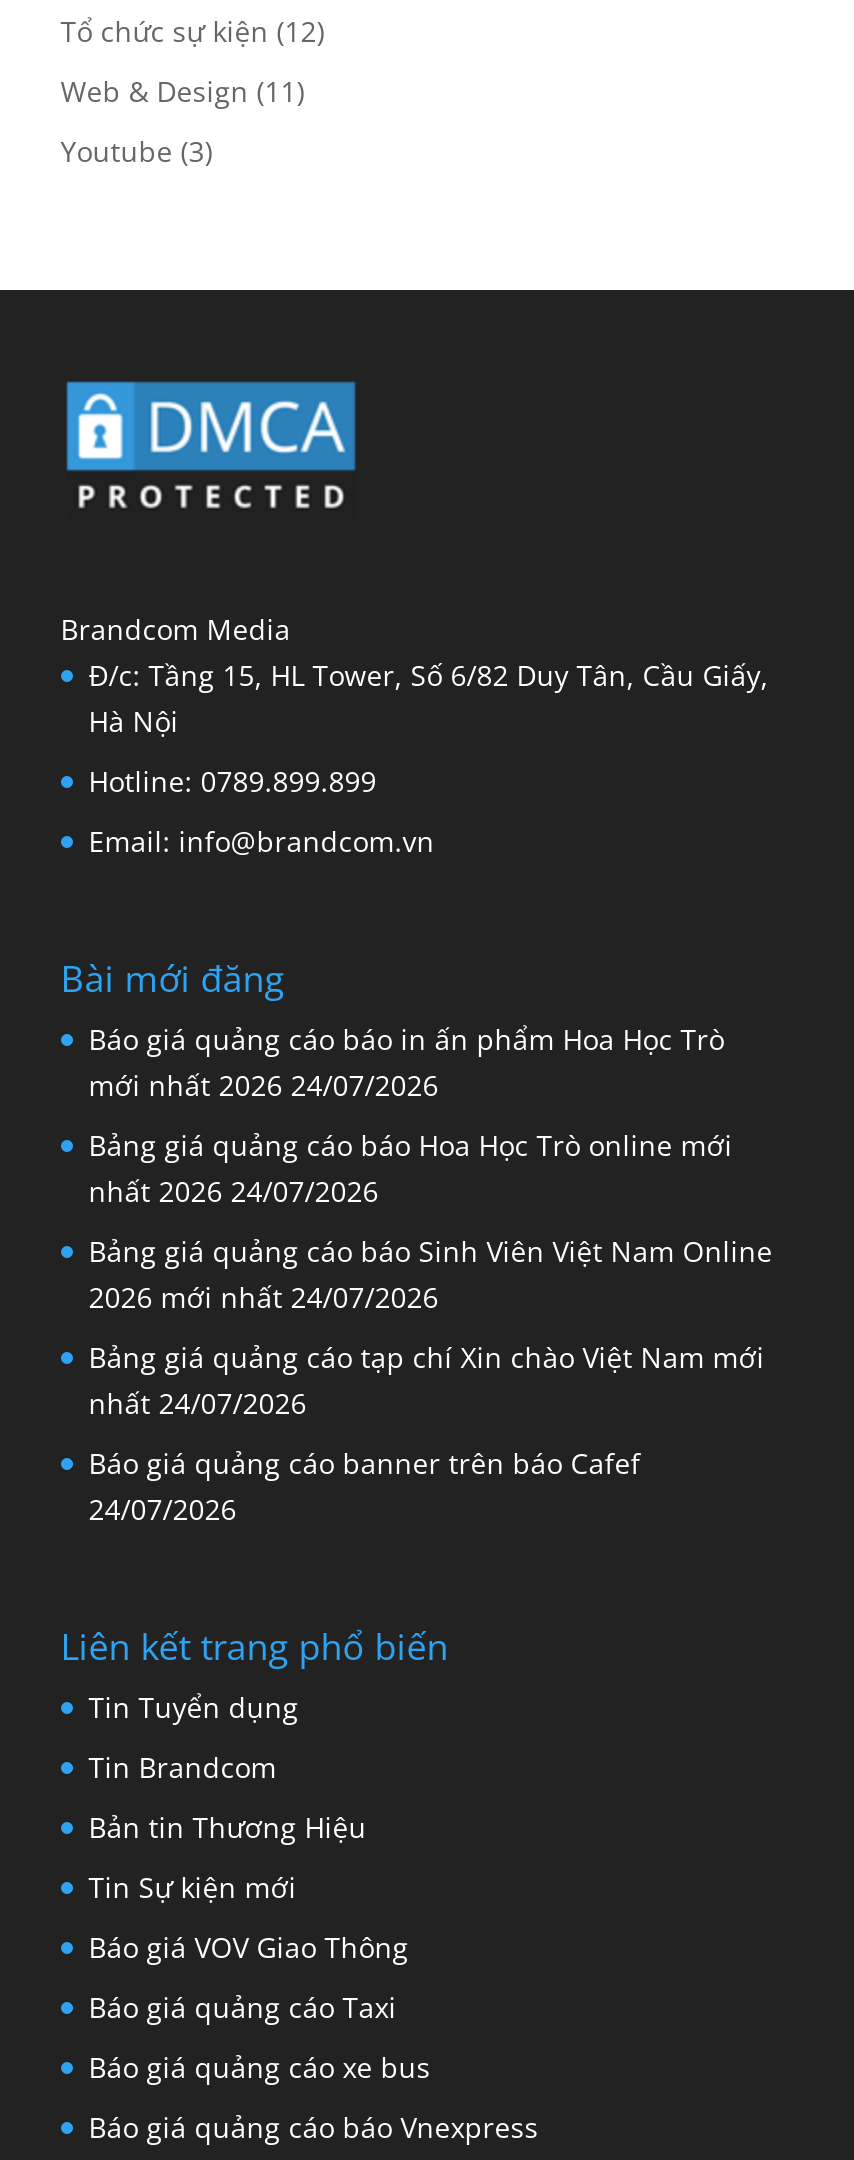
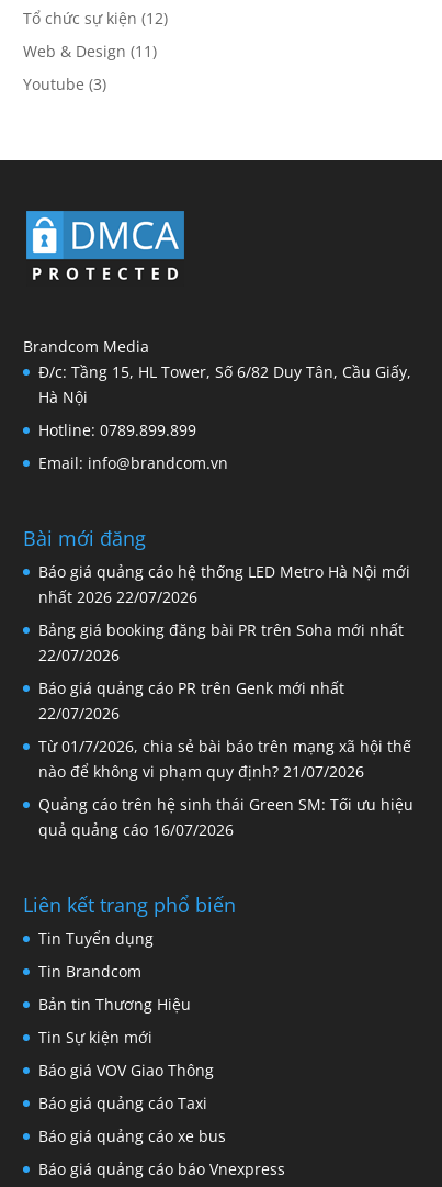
- Báo giá quảng cáo báo in ấn phẩm Hoa Học Trò
- mới nhất 2026 24/07/2026
+ Báo giá quảng cáo hệ thống LED Metro Hà Nội mới
+ nhất 2026 22/07/2026

- Bảng giá quảng cáo báo Hoa Học Trò online mới
- nhất 2026 24/07/2026
+ Bảng giá booking đăng bài PR trên Soha mới nhất
+ 22/07/2026

- Bảng giá quảng cáo báo Sinh Viên Việt Nam Online
- 2026 mới nhất 24/07/2026
+ Báo giá quảng cáo PR trên Genk mới nhất
+ 22/07/2026

- Bảng giá quảng cáo tạp chí Xin chào Việt Nam mới
- nhất 24/07/2026
+ Từ 01/7/2026, chia sẻ bài báo trên mạng xã hội thế
+ nào để không vi phạm quy định? 21/07/2026

- Báo giá quảng cáo banner trên báo Cafef
- 24/07/2026
+ Quảng cáo trên hệ sinh thái Green SM: Tối ưu hiệu
+ quả quảng cáo 16/07/2026
